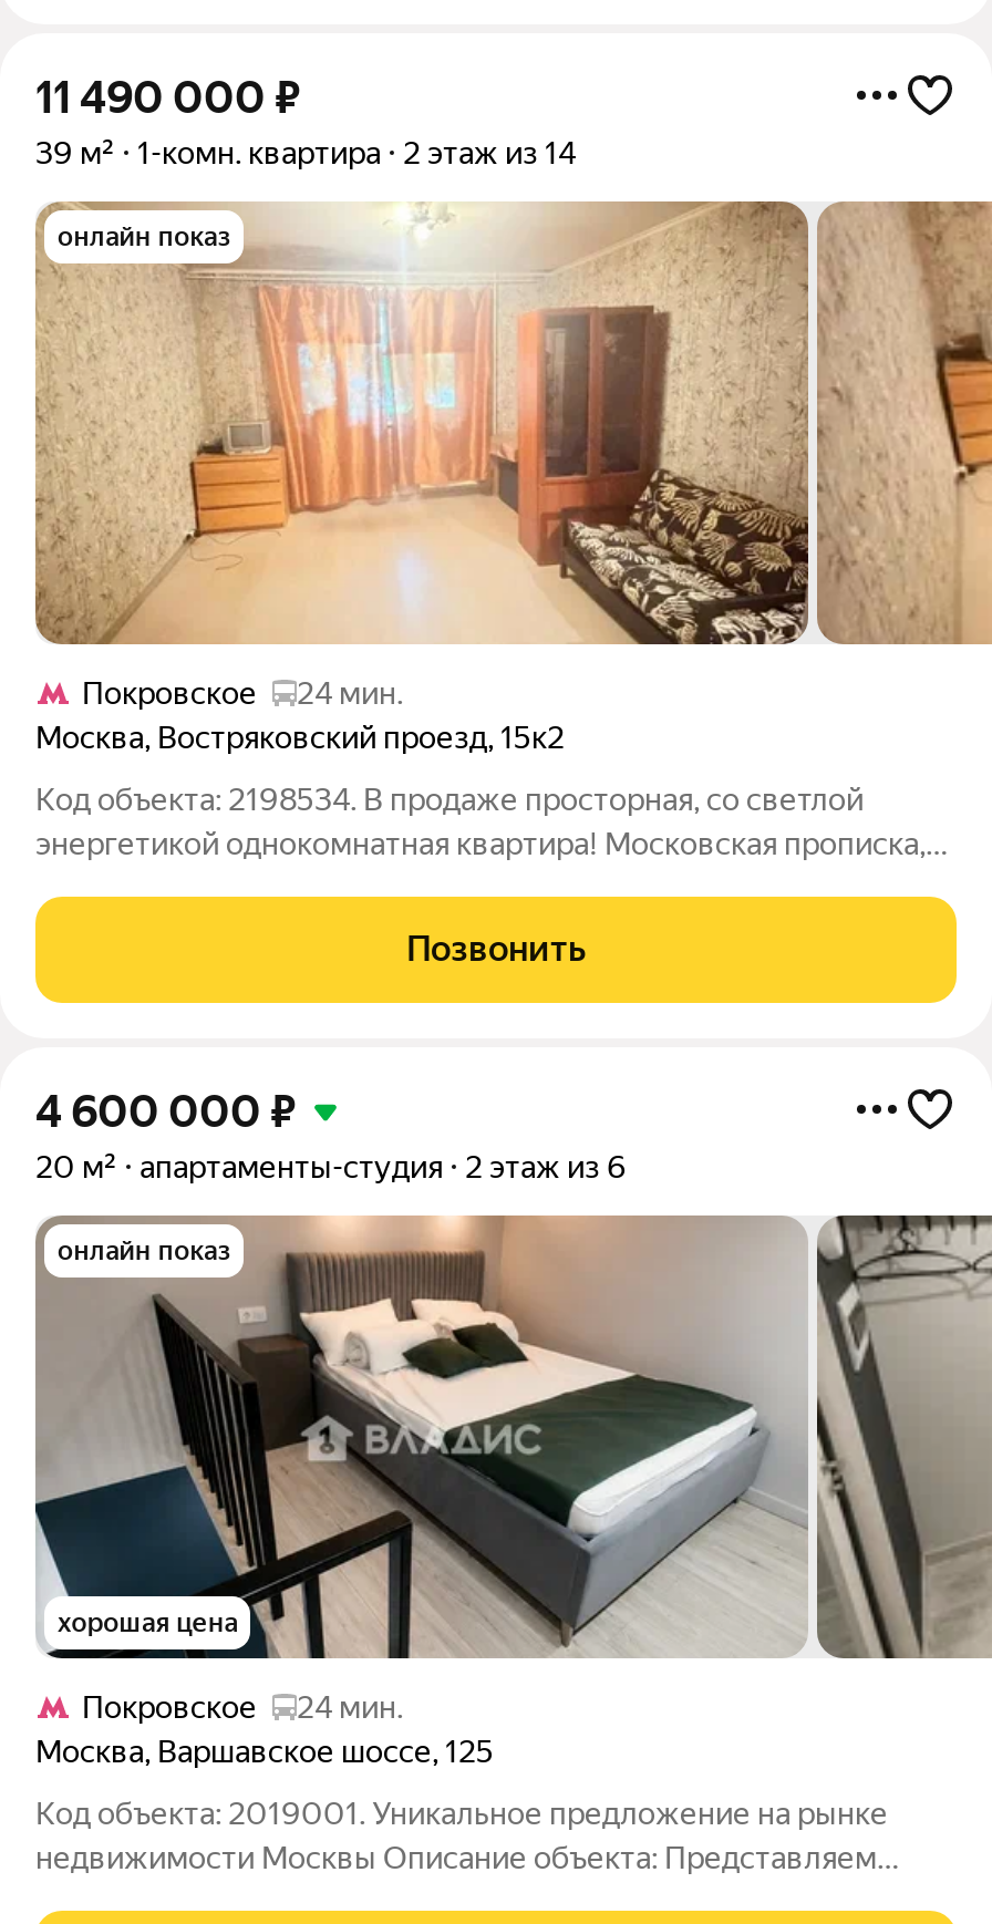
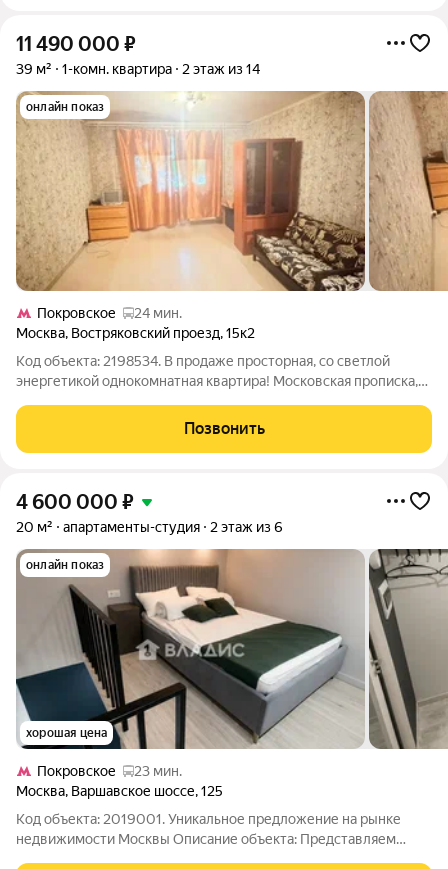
- Покровское 24 мин.
+ Покровское 23 мин.
